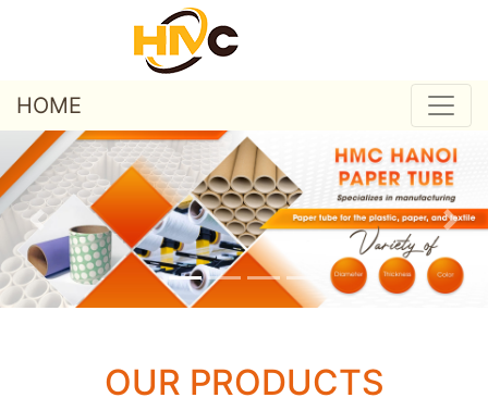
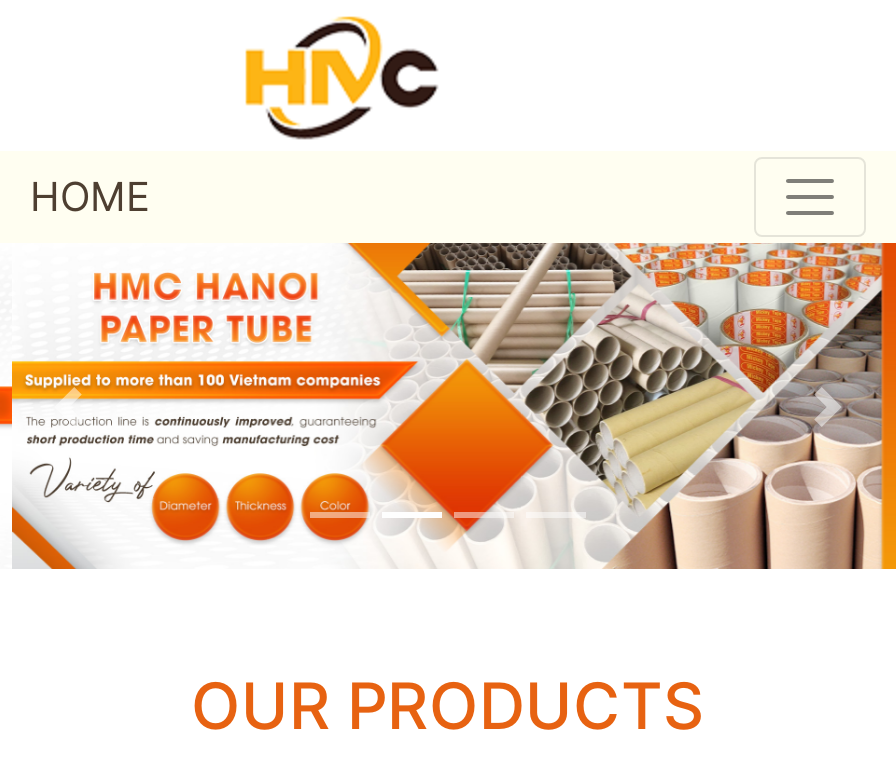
- [image]
+ [image]
